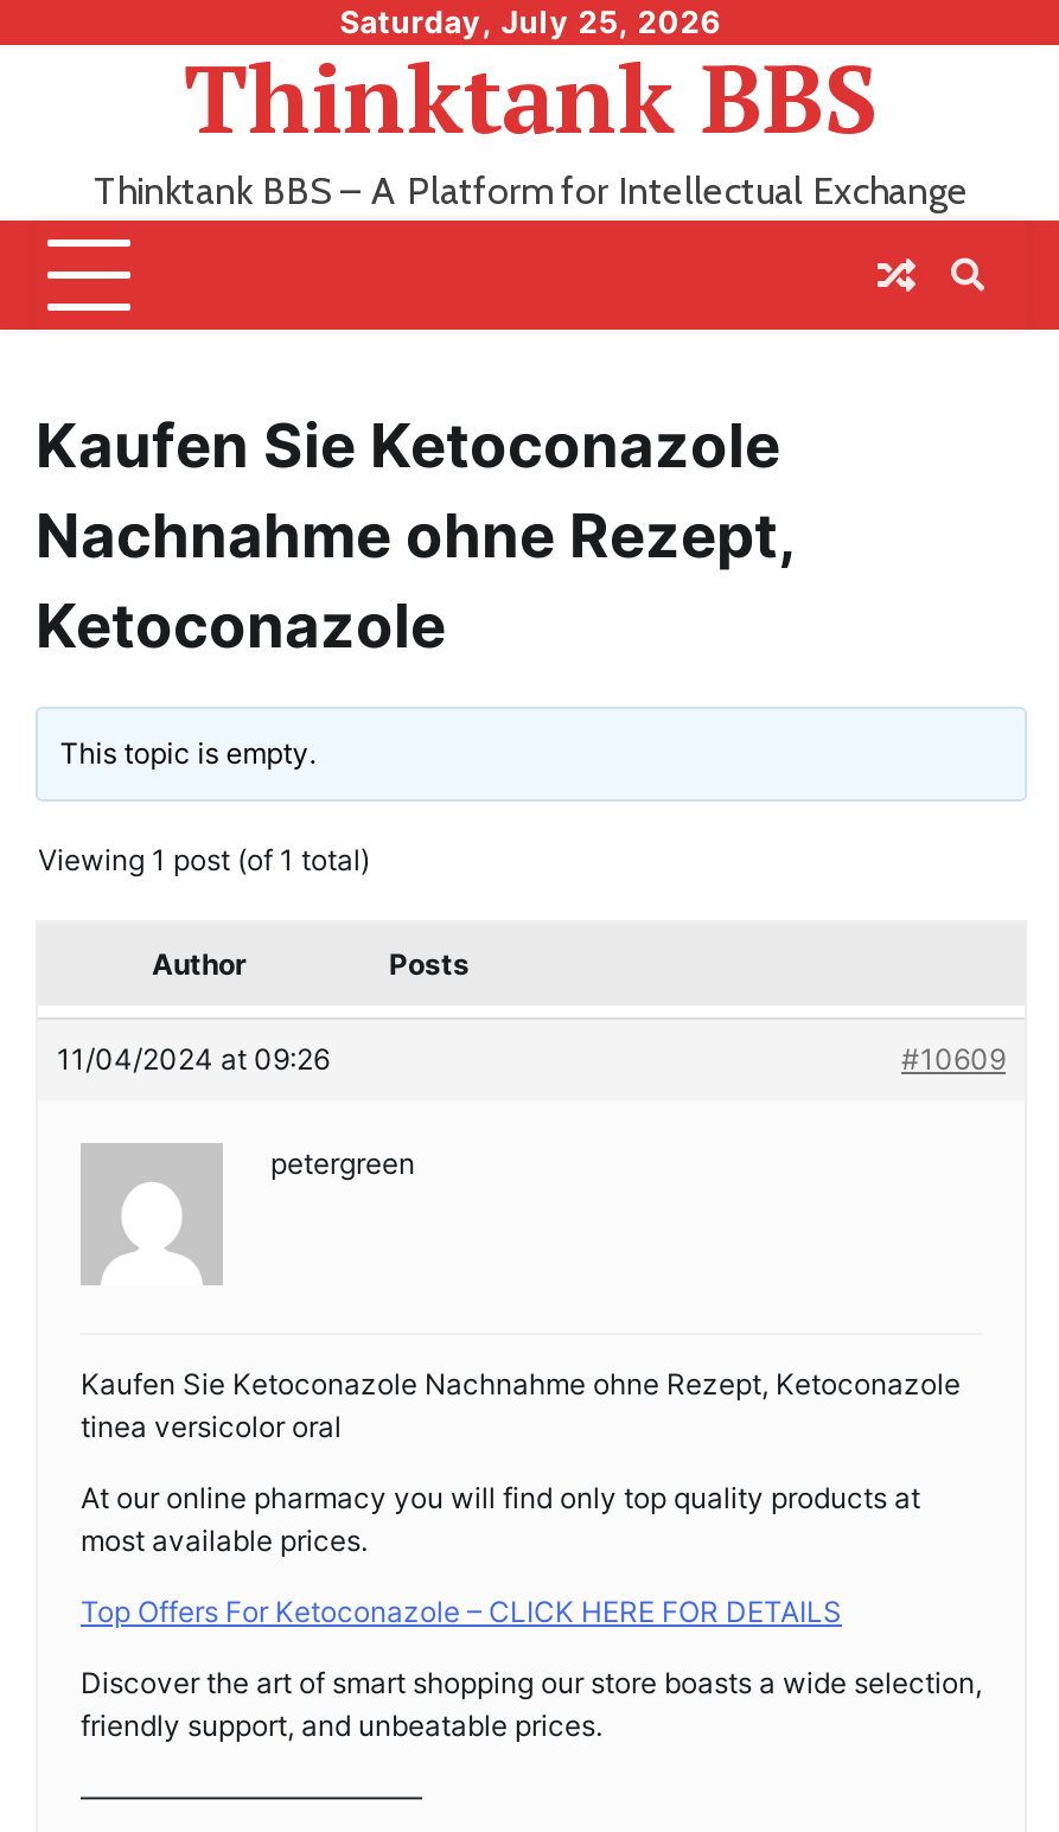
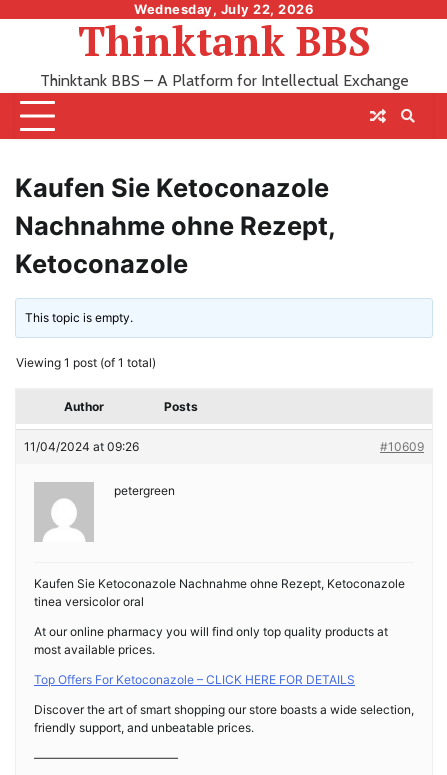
- Saturday, July 25, 2026
+ Wednesday, July 22, 2026
